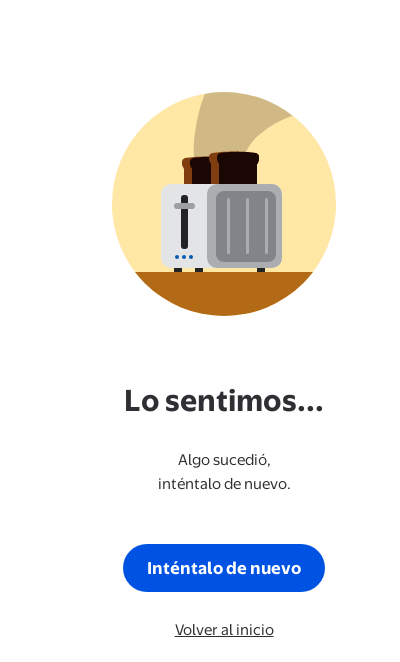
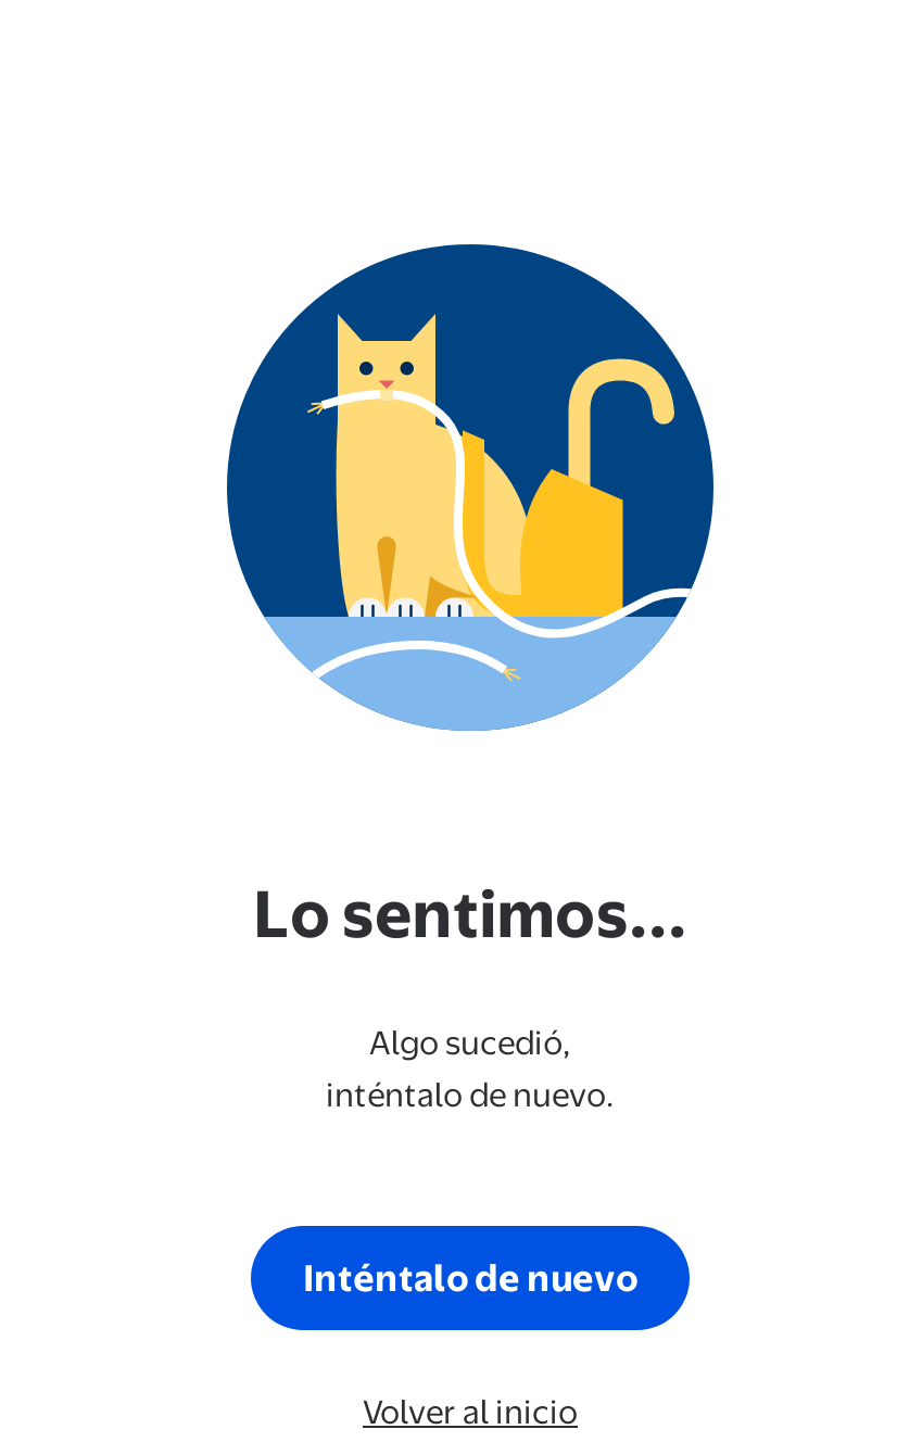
- [image]
+ [image]
